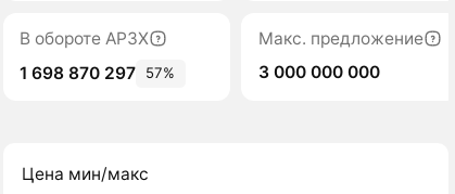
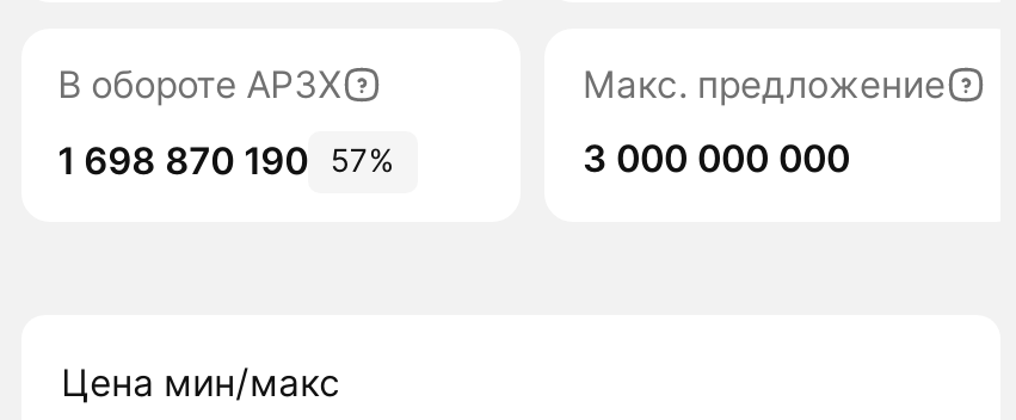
- 1 698 870 297 57%
+ 1 698 870 190 57%
